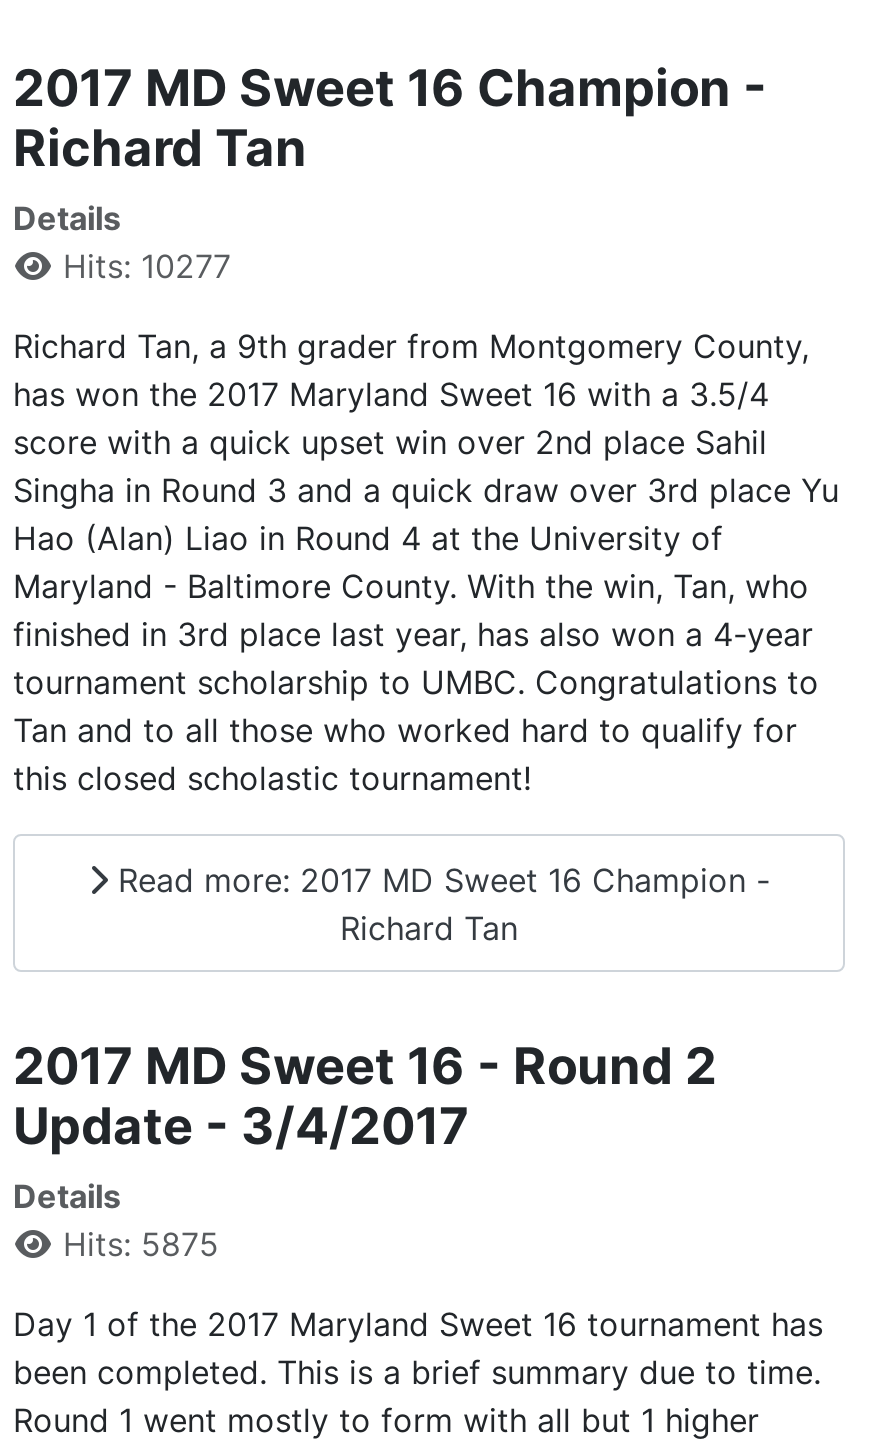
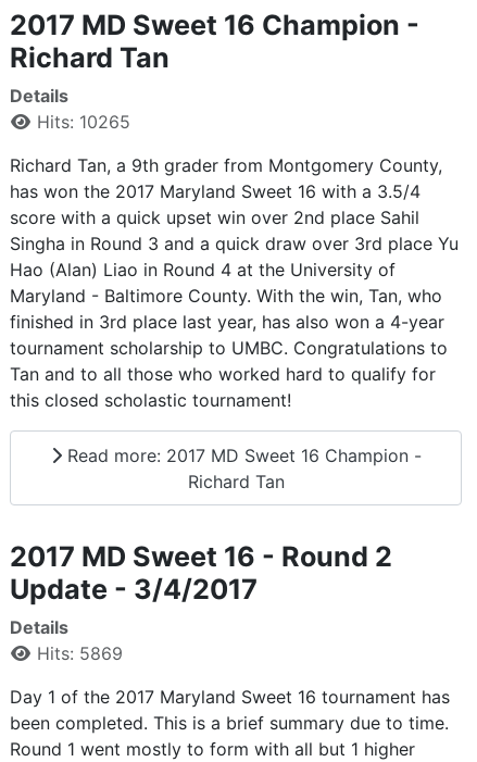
- Hits: 10277
+ Hits: 10265

- Hits: 5875
+ Hits: 5869
